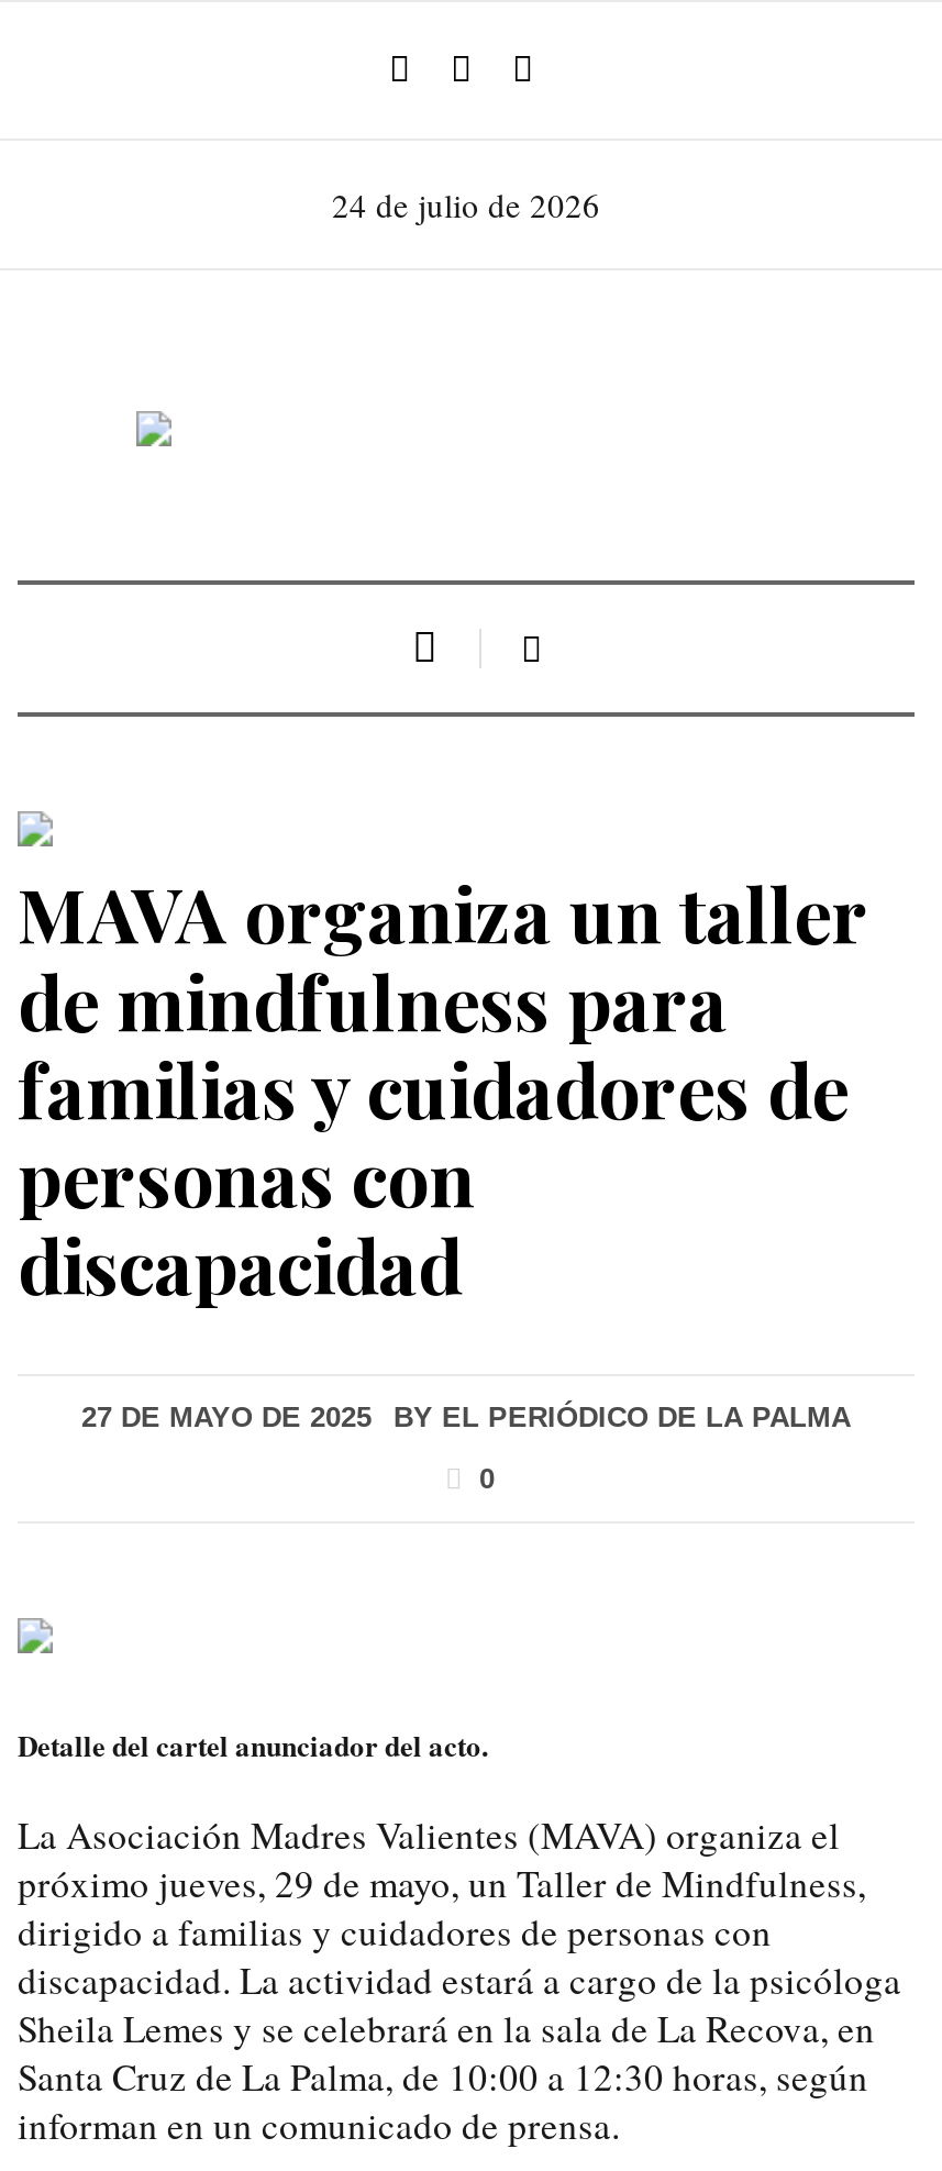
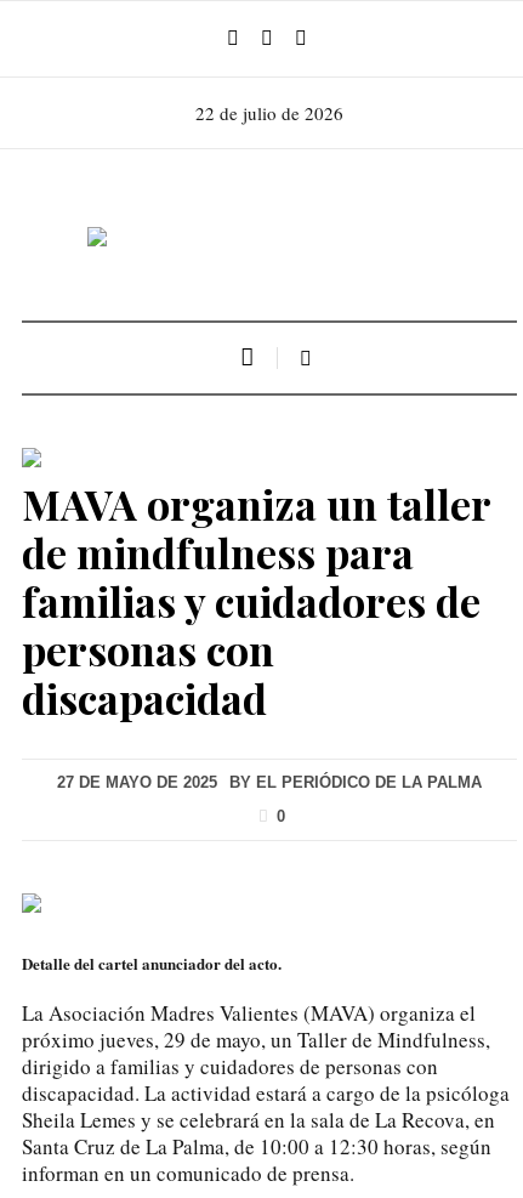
- 24 de julio de 2026
+ 22 de julio de 2026
